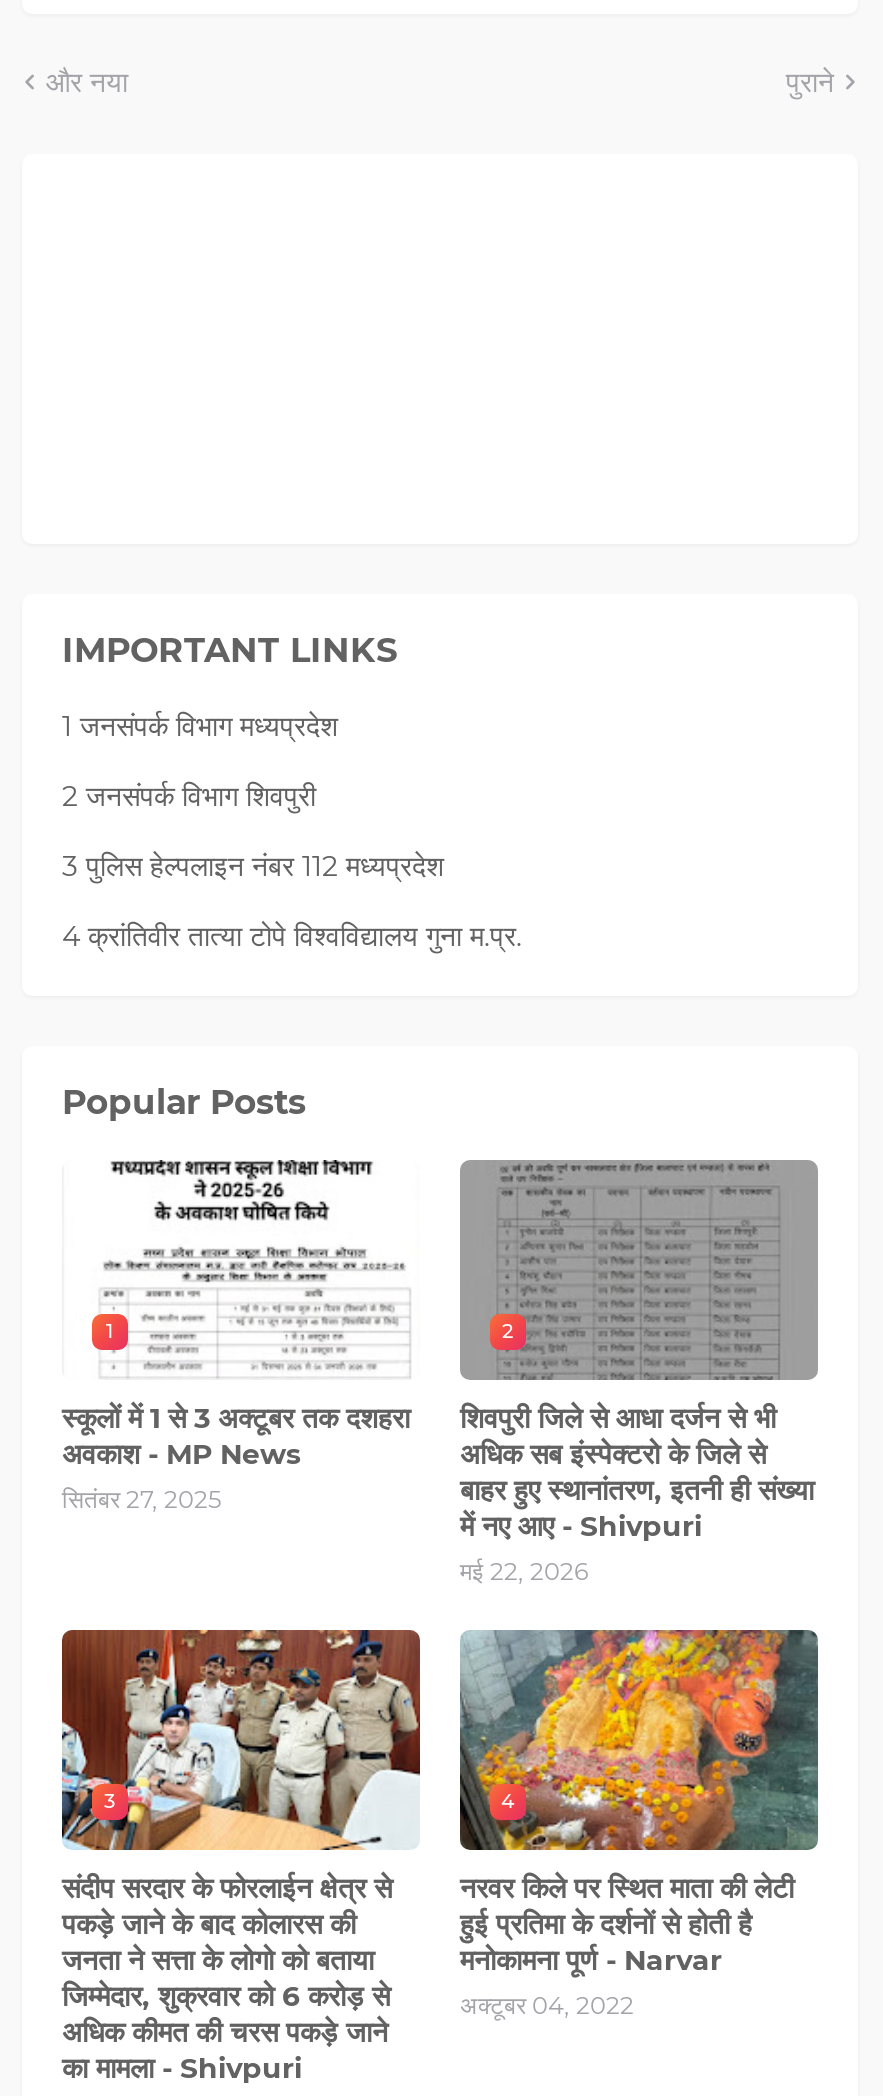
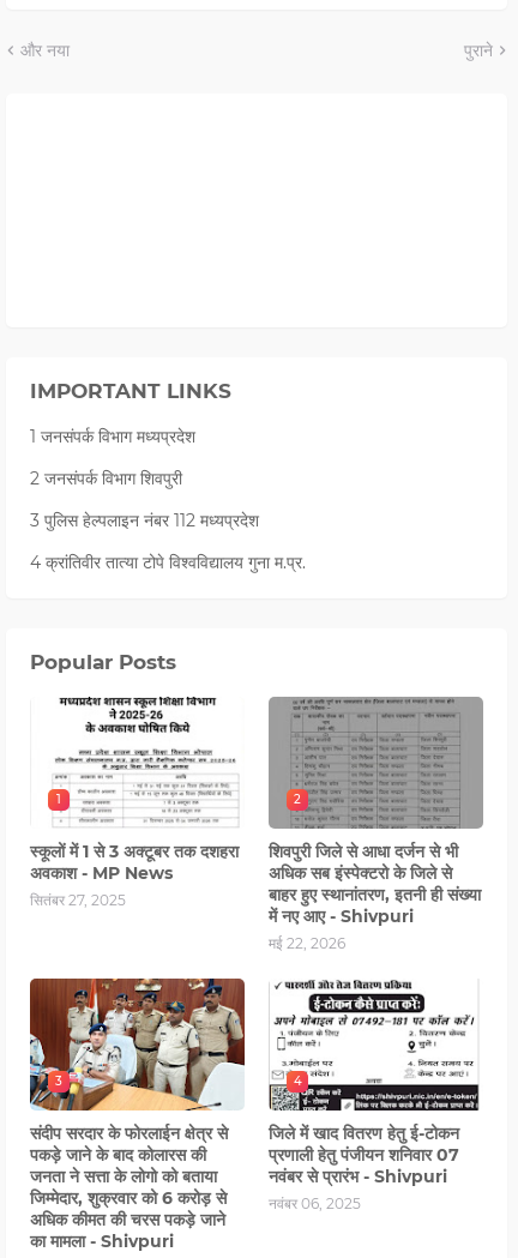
- [image]
- नरवर किले पर स्थित माता की लेटी
- हुई प्रतिमा के दर्शनों से होती है
- मनोकामना पूर्ण - Narvar
- अक्टूबर 04, 2022
+ [image]
+ जिले में खाद वितरण हेतु ई-टोकन
+ प्रणाली हेतु पंजीयन शनिवार 07
+ नवंबर से प्रारंभ - Shivpuri
+ नवंबर 06, 2025
